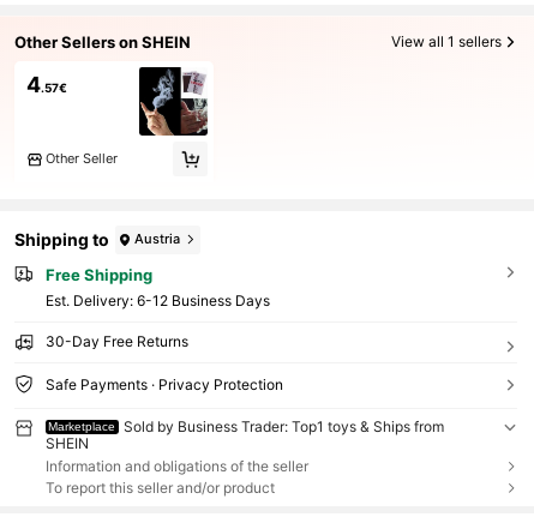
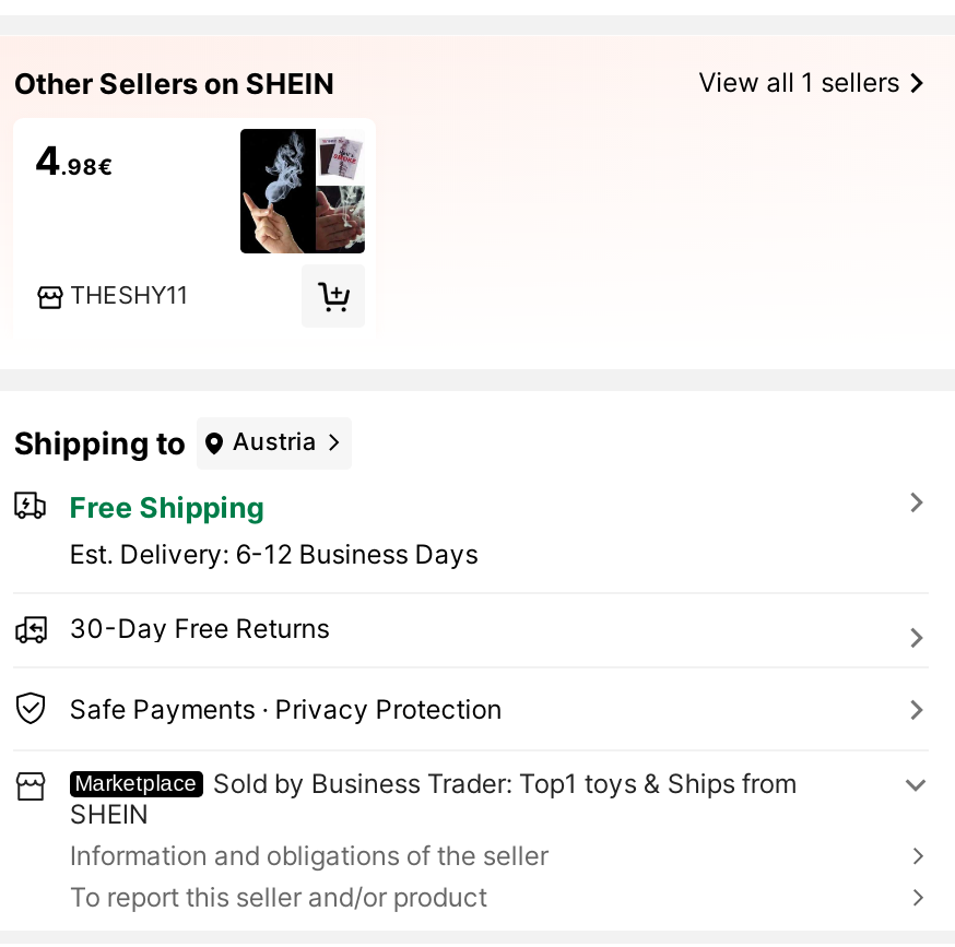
- 4.57€
+ 4.98€

- Other Seller
+ THESHY11
